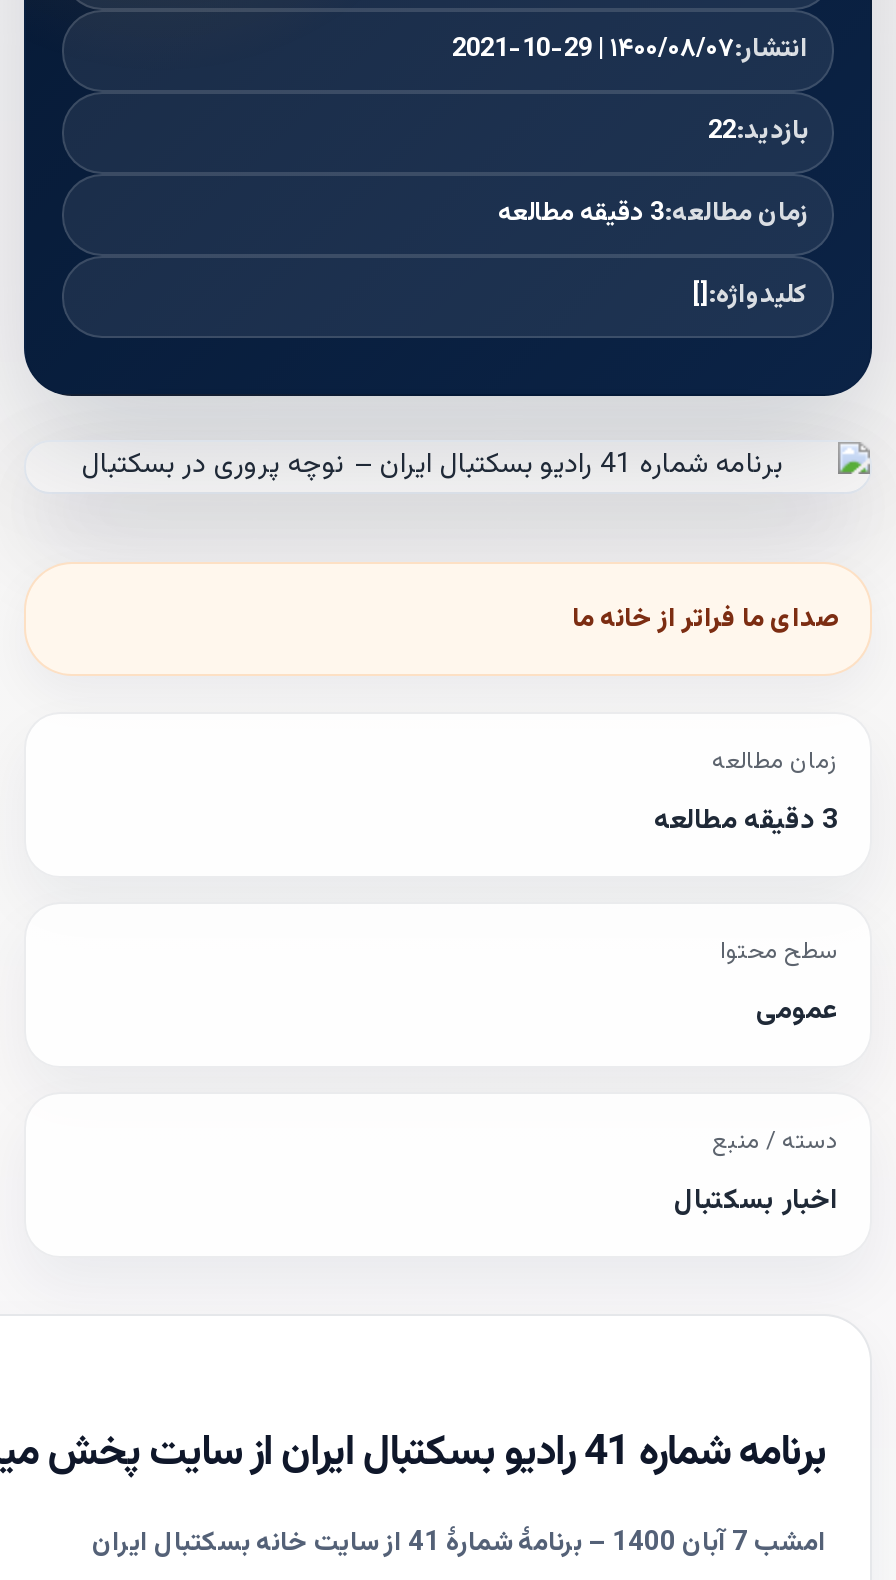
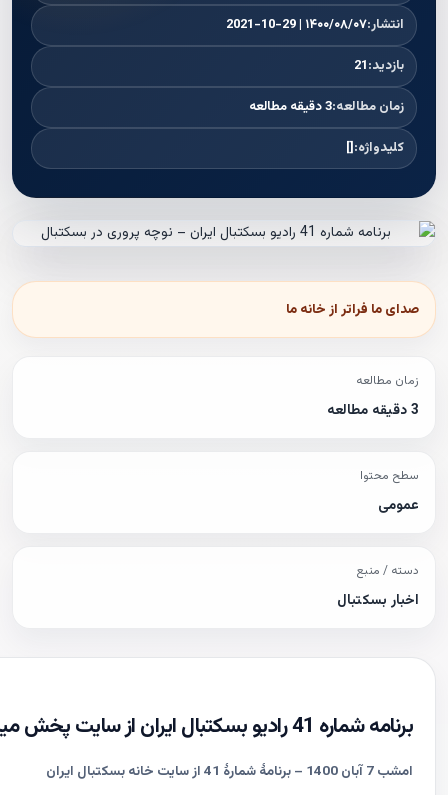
- بازدید:22
+ بازدید:21
